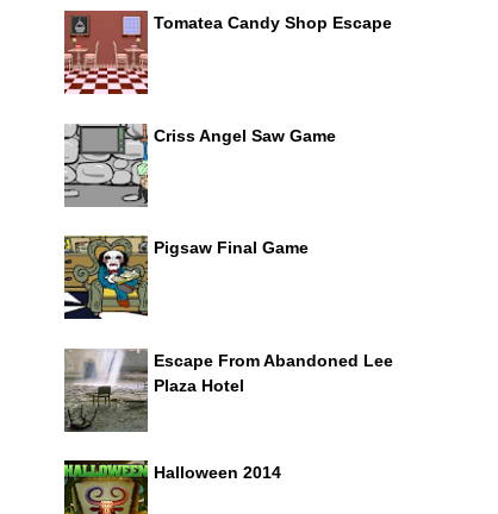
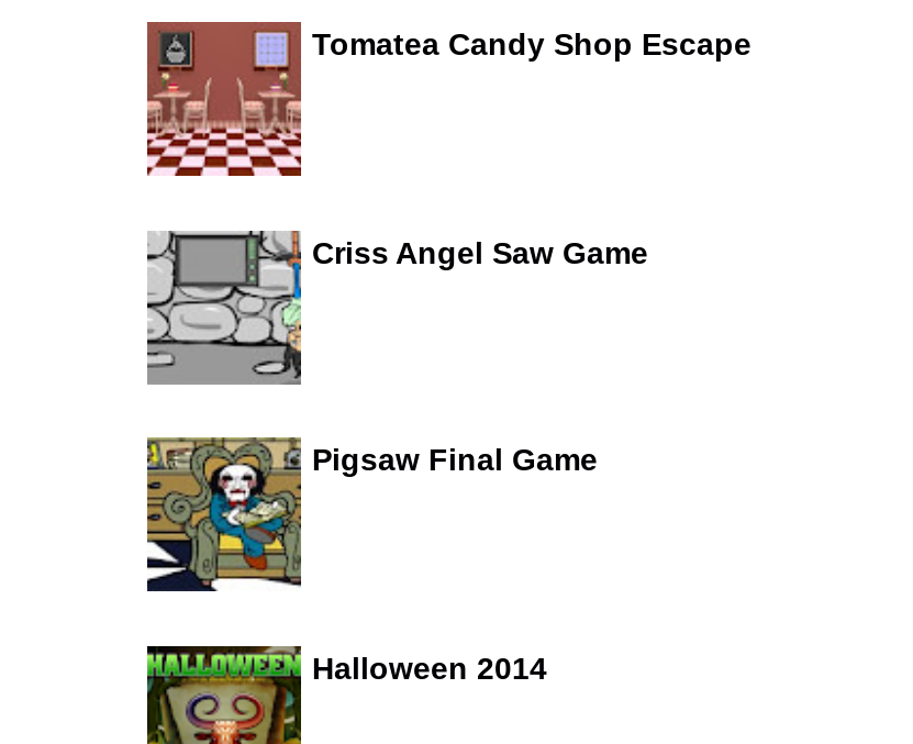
- [image]
- Escape From Abandoned Lee
- Plaza Hotel
